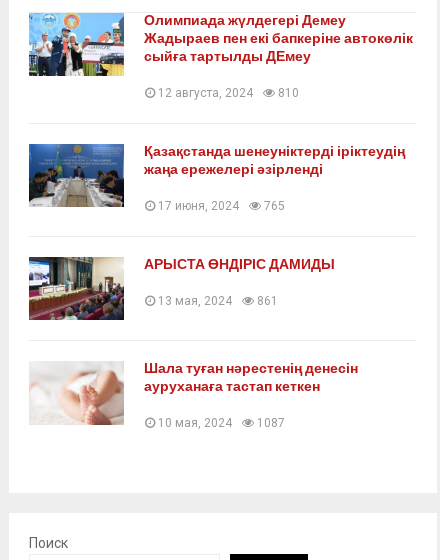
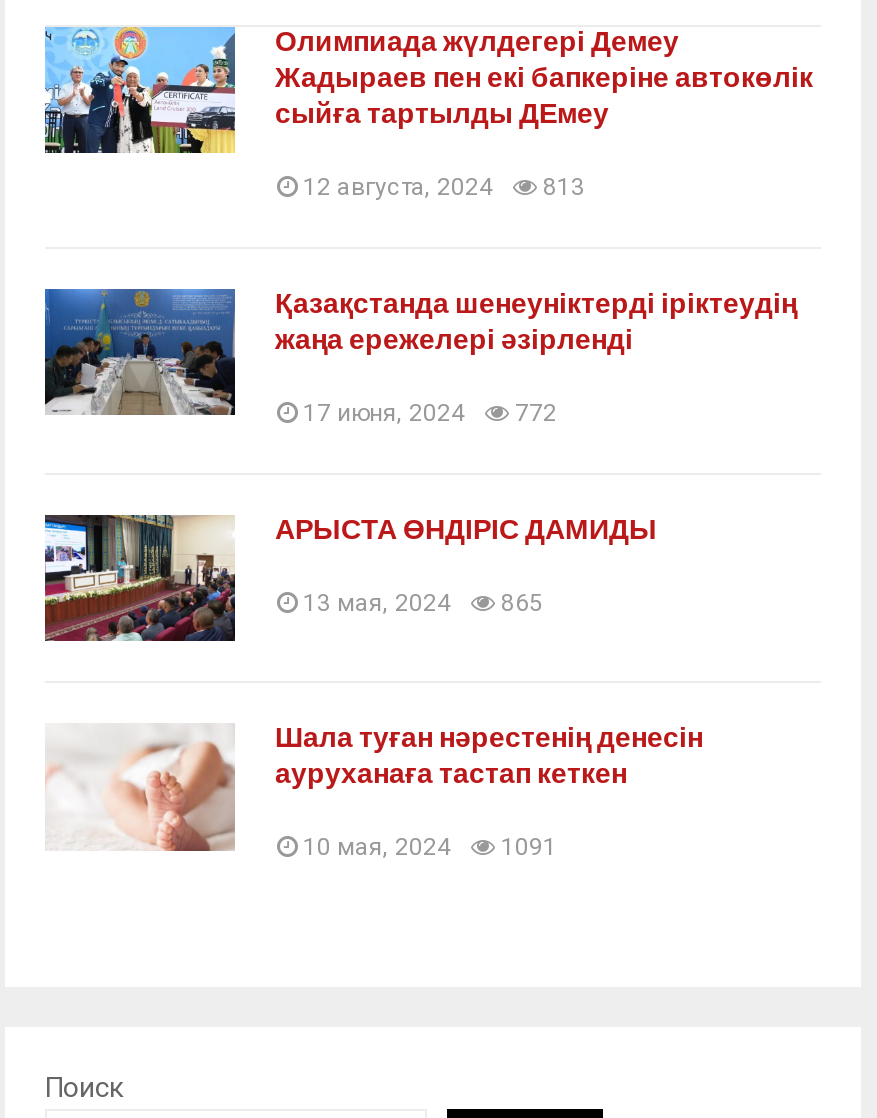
- 12 августа, 2024 810
+ 12 августа, 2024 813

- 17 июня, 2024 765
+ 17 июня, 2024 772

- 13 мая, 2024 861
+ 13 мая, 2024 865

- 10 мая, 2024 1087
+ 10 мая, 2024 1091
